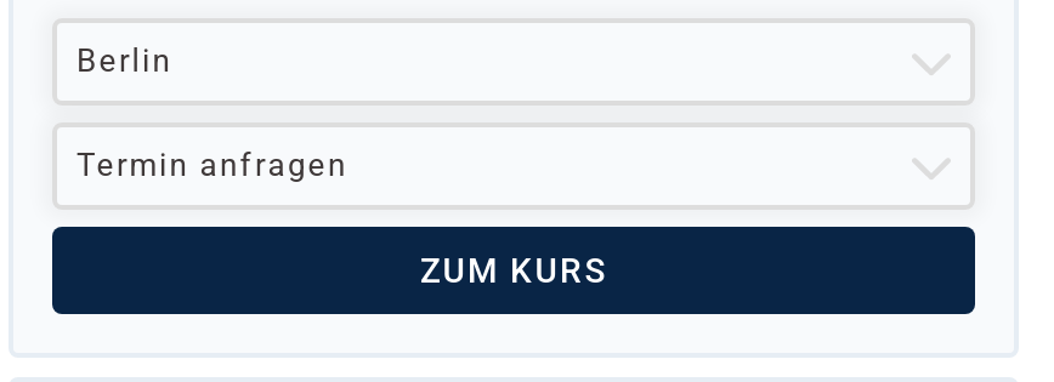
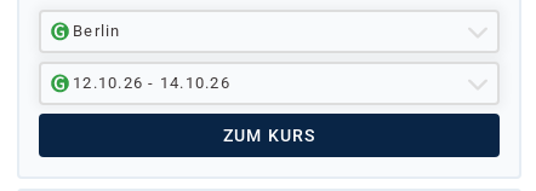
- Termin anfragen
+ 12.10.26 - 14.10.26
